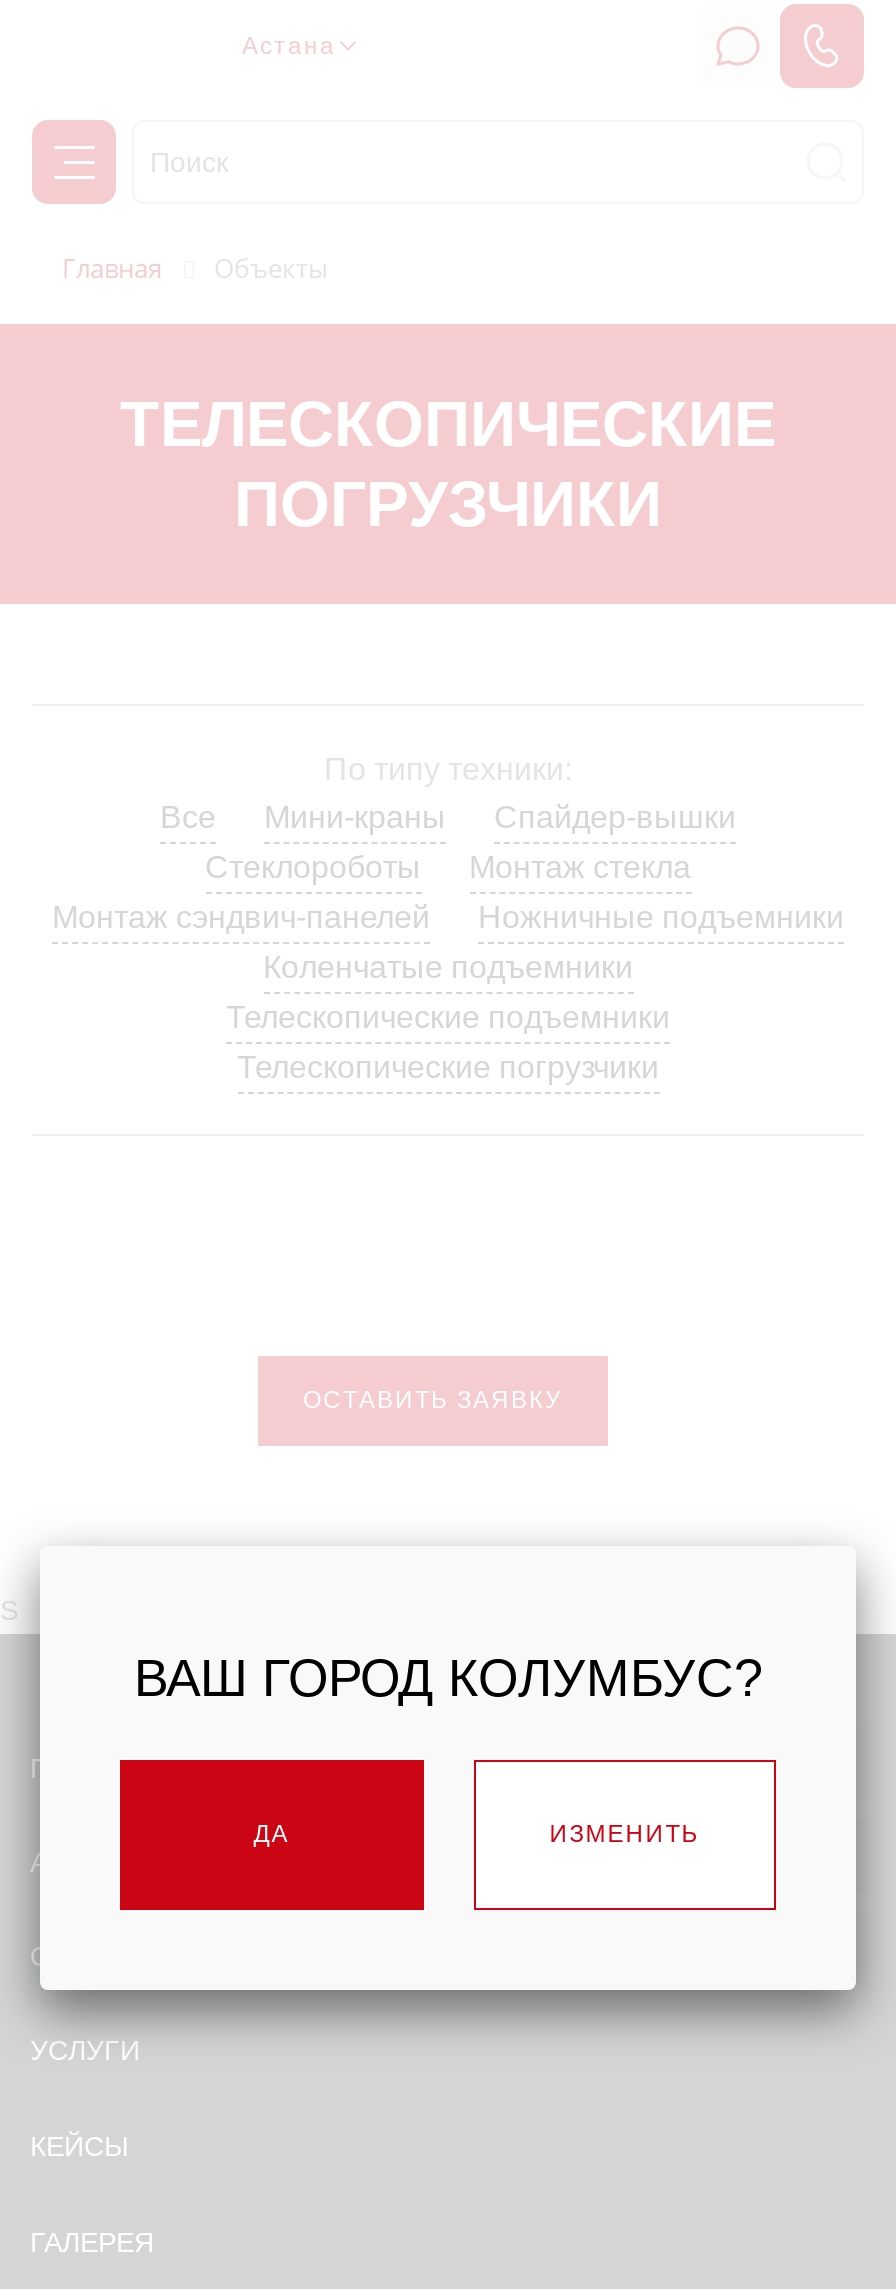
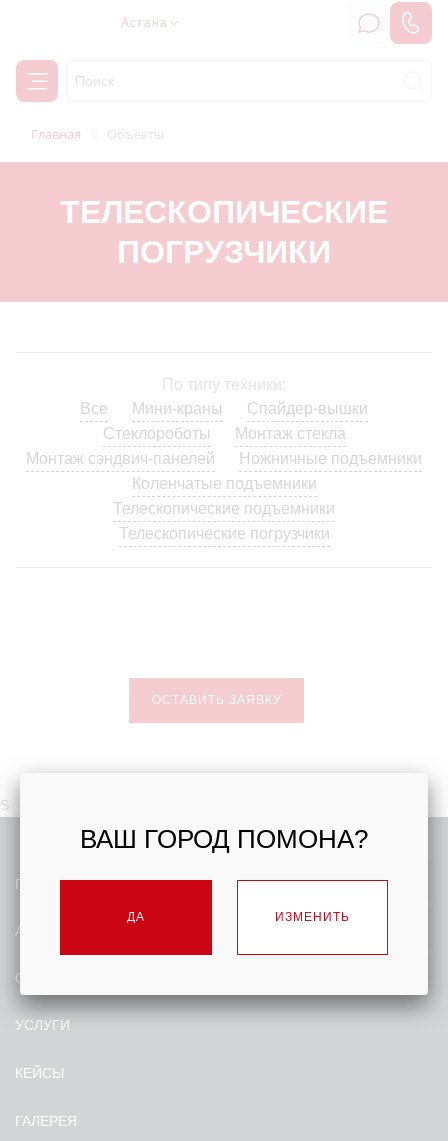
- ВАШ ГОРОД КОЛУМБУС?
+ ВАШ ГОРОД ПОМОНА?
